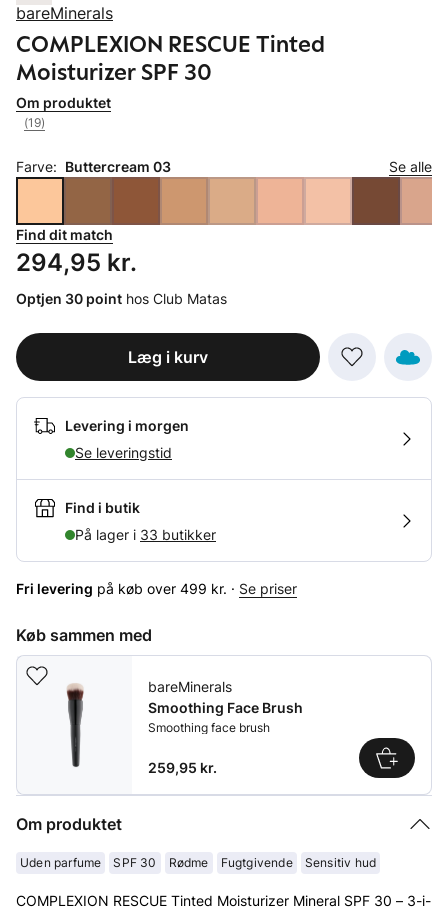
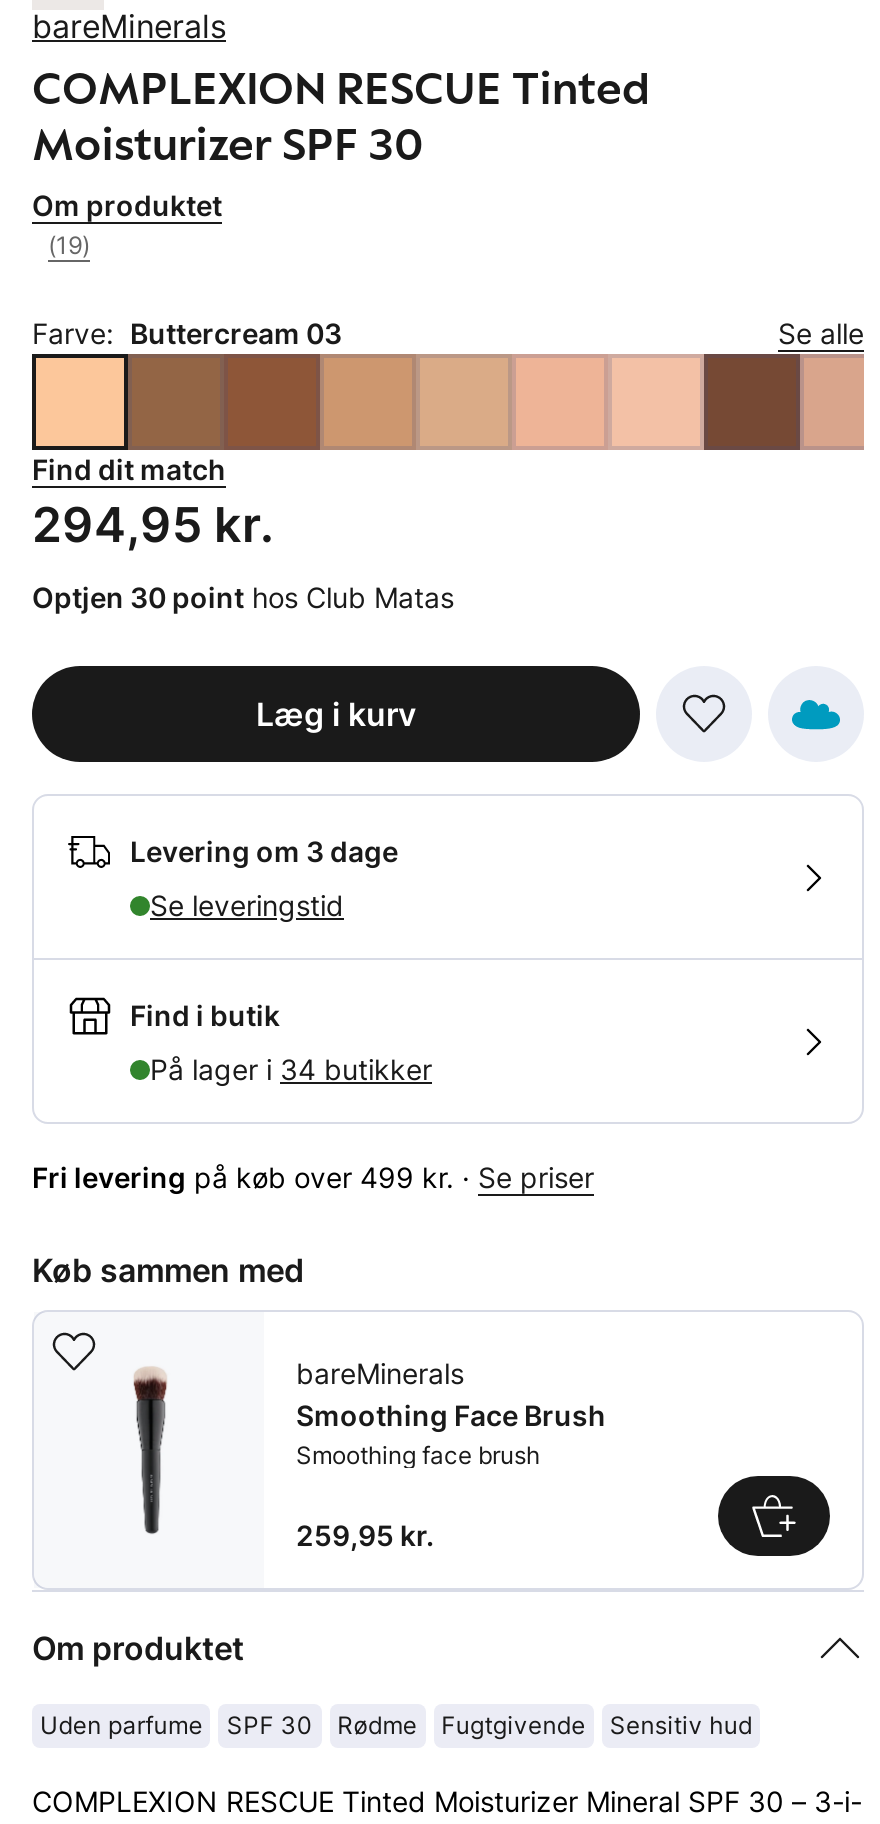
- Levering i morgen
+ Levering om 3 dage

- På lager i 33 butikker
+ På lager i 34 butikker
